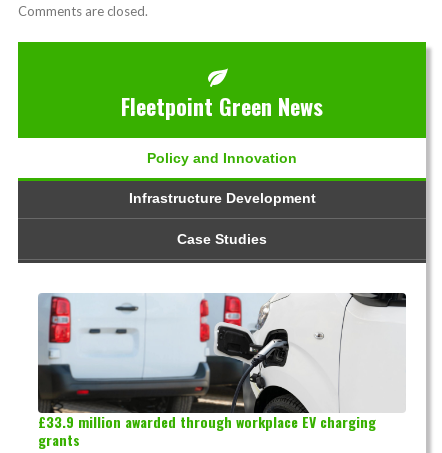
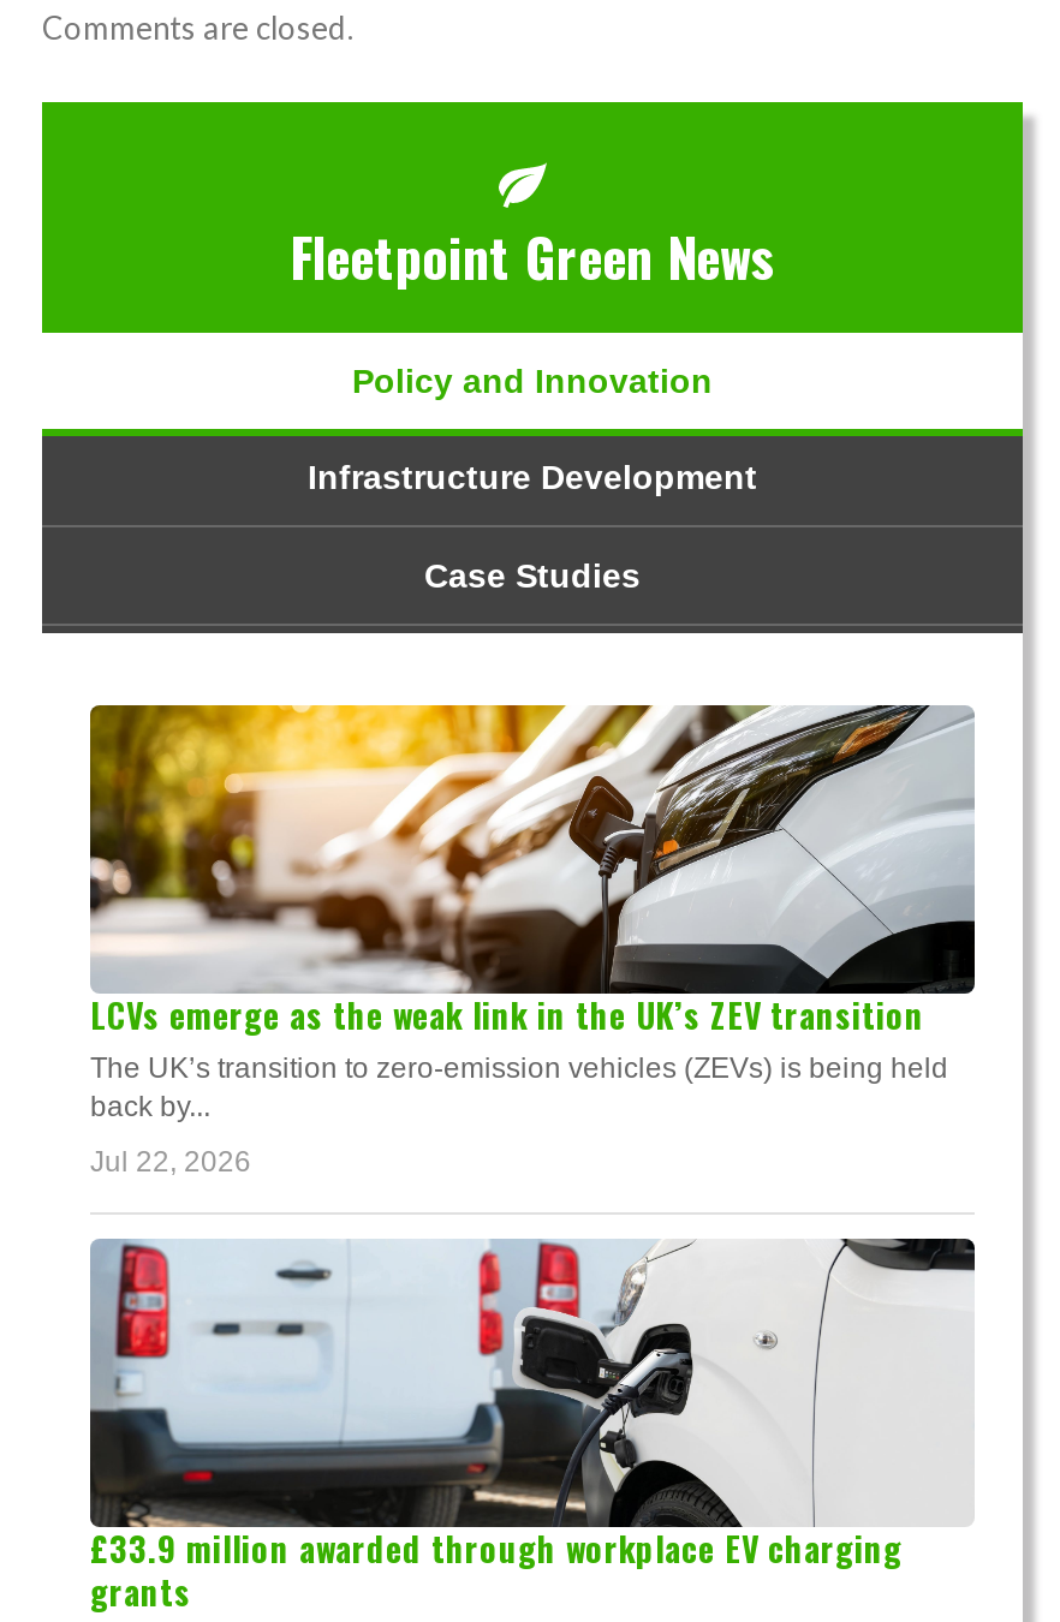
+ [image]
+ LCVs emerge as the weak link in the UK’s ZEV transition
+ The UK’s transition to zero-emission vehicles (ZEVs) is being held
+ back by...
+ Jul 22, 2026
